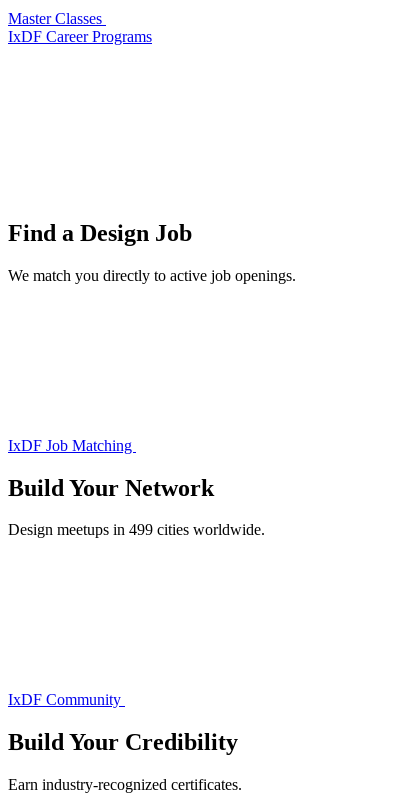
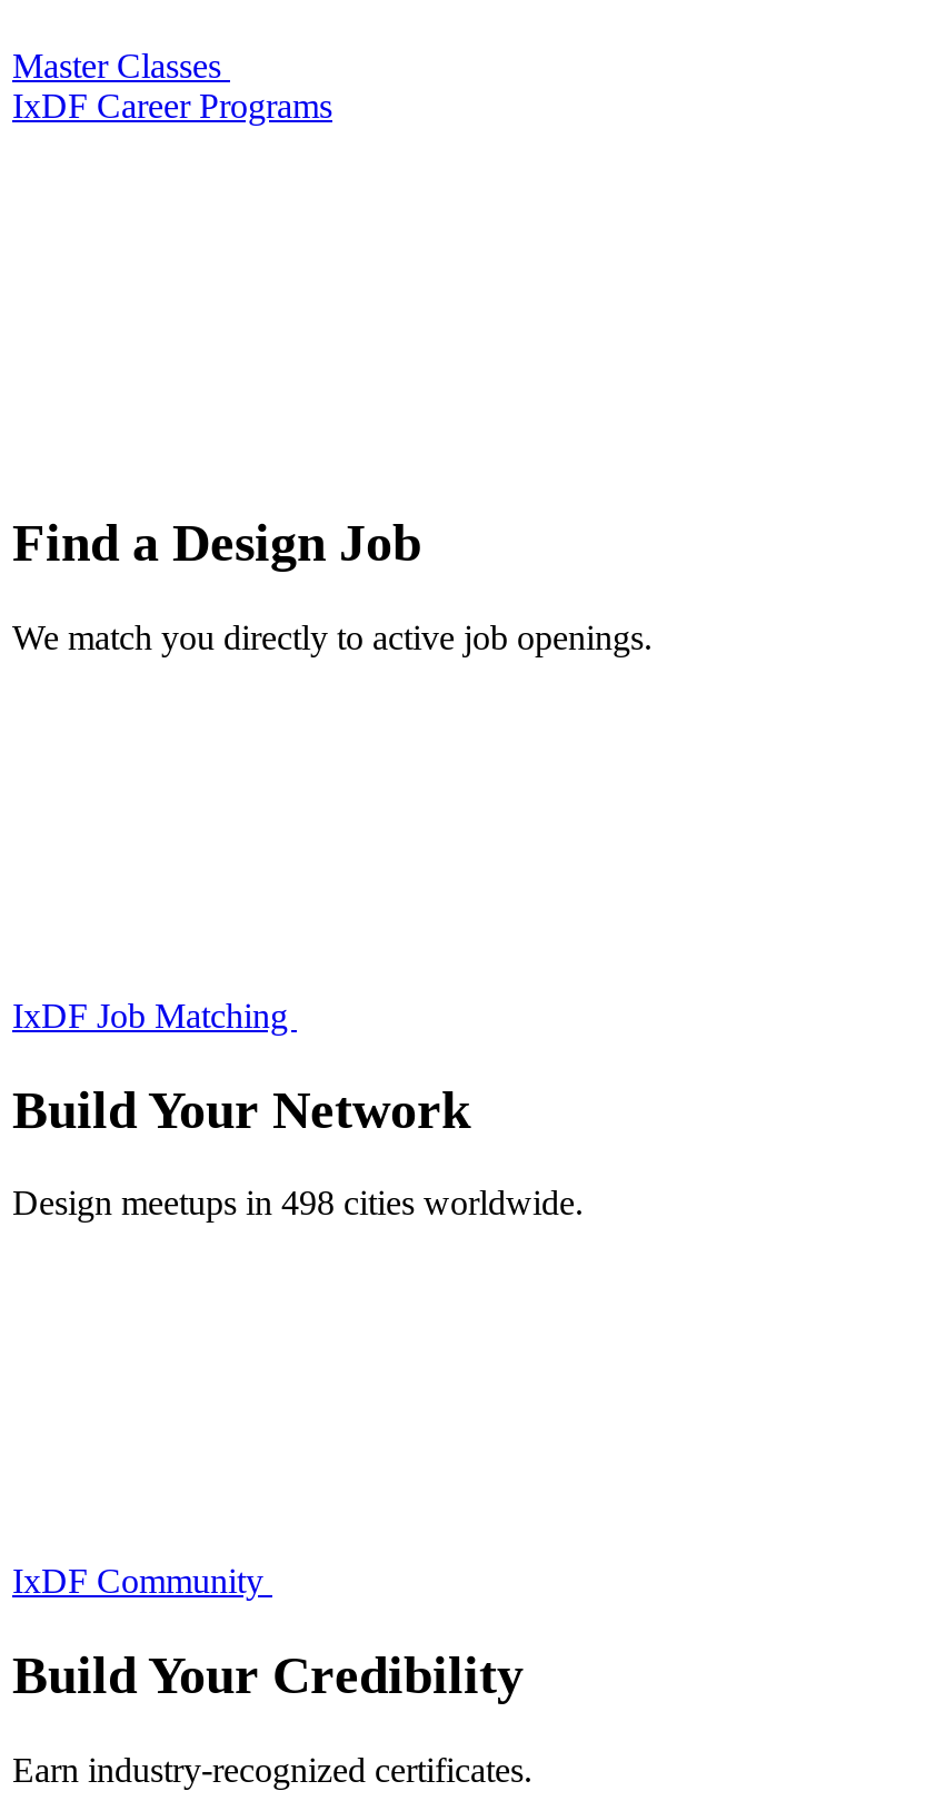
- Design meetups in 499 cities worldwide.
+ Design meetups in 498 cities worldwide.
